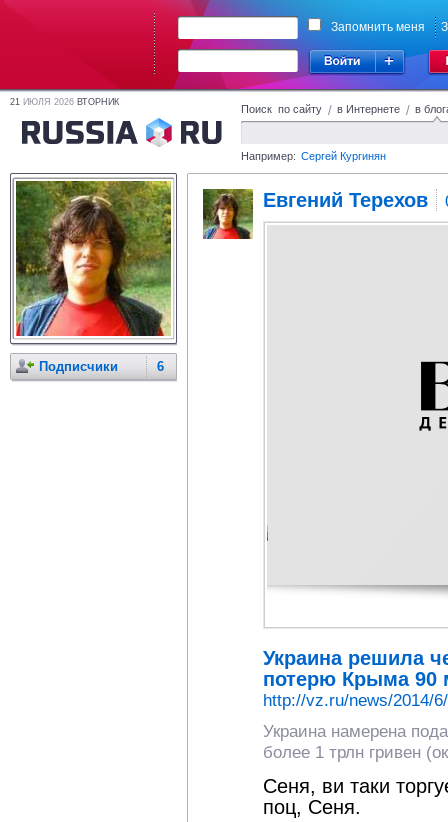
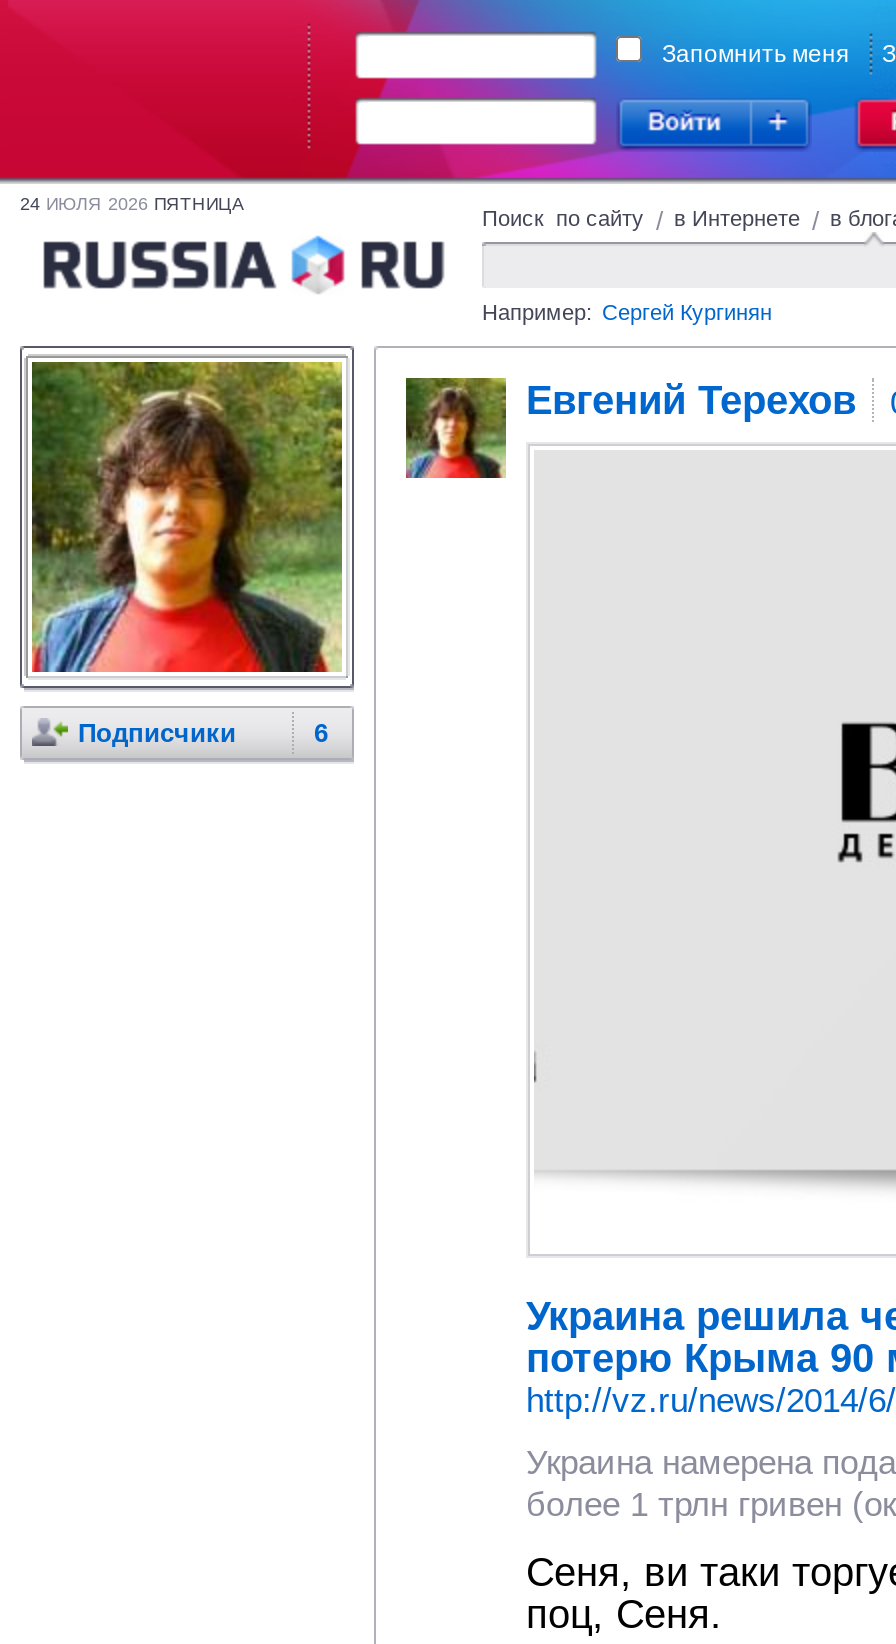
- 21 ИЮЛЯ 2026 ВТОРНИК
+ 24 ИЮЛЯ 2026 ПЯТНИЦА
